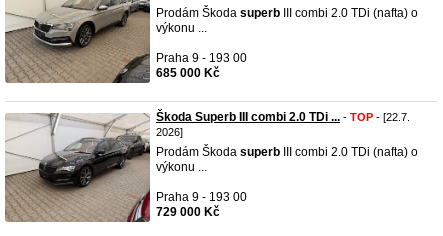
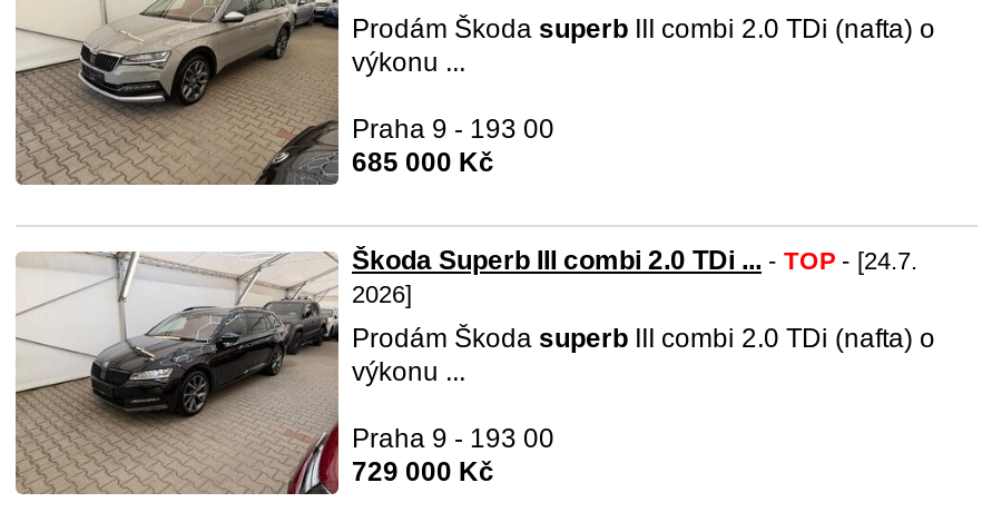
- Škoda Superb III combi 2.0 TDi ... - TOP - [22.7.
+ Škoda Superb III combi 2.0 TDi ... - TOP - [24.7.
